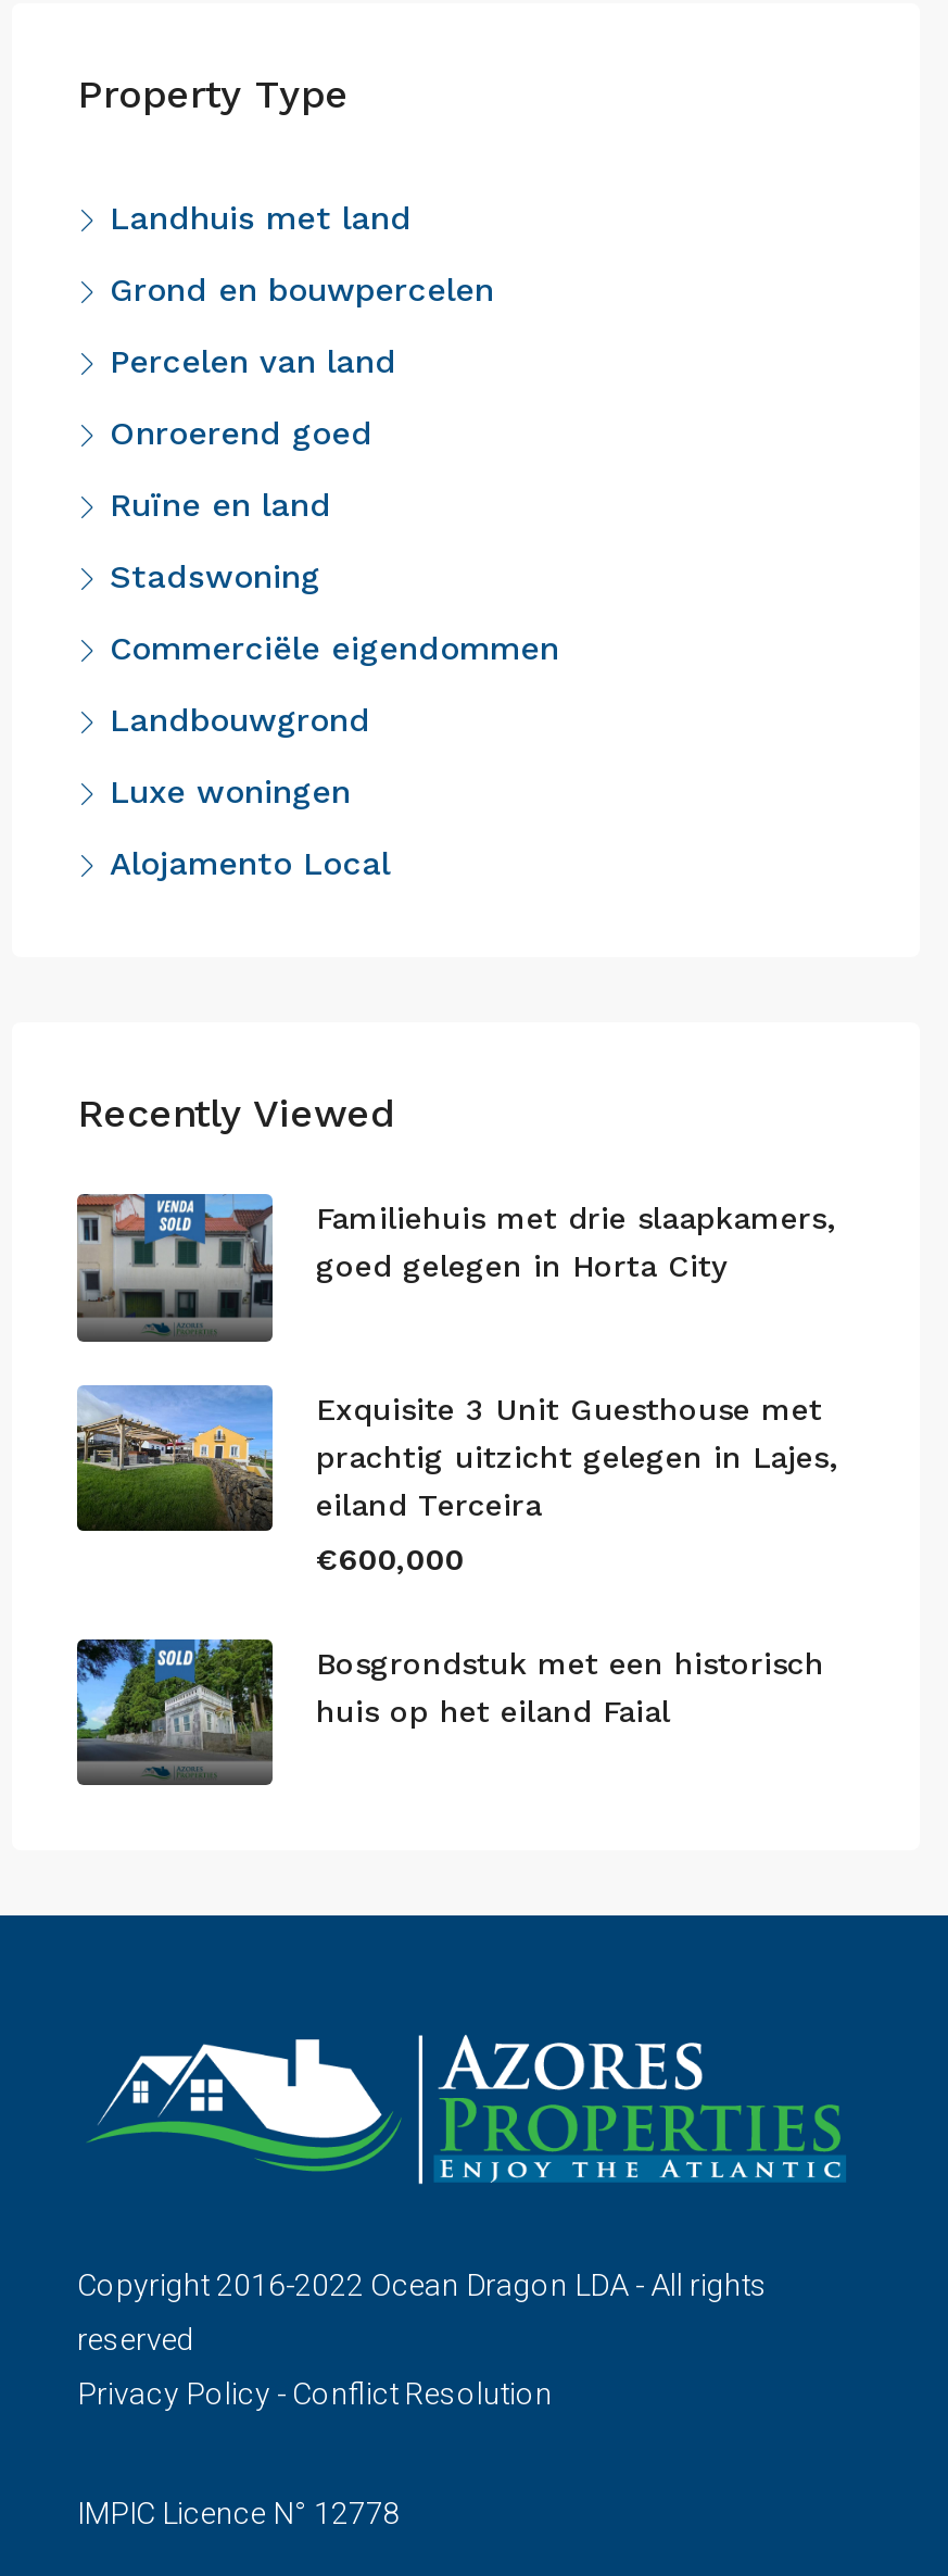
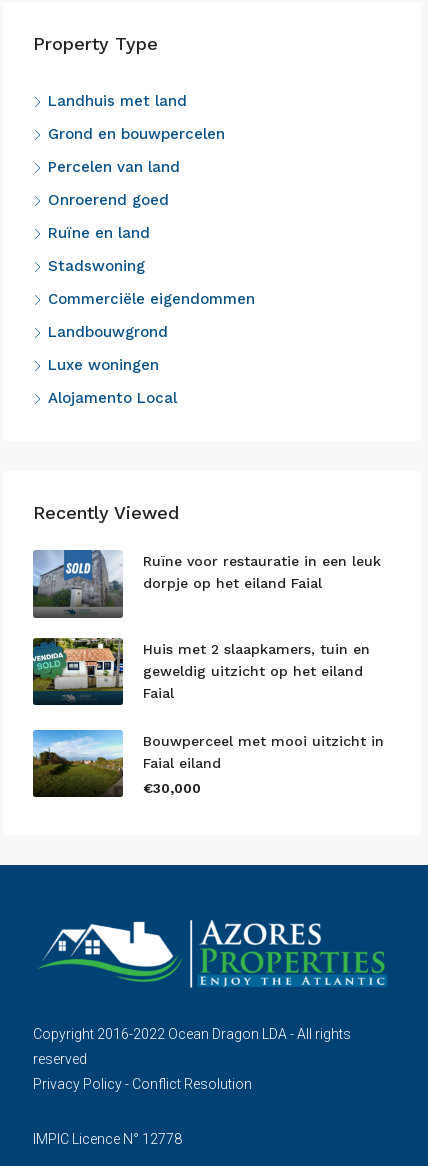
- [image]
- Familiehuis met drie slaapkamers,
- goed gelegen in Horta City
+ [image]
+ Ruïne voor restauratie in een leuk
+ dorpje op het eiland Faial

- [image]
- Exquisite 3 Unit Guesthouse met
- prachtig uitzicht gelegen in Lajes,
- eiland Terceira
+ [image]
+ Huis met 2 slaapkamers, tuin en
+ geweldig uitzicht op het eiland
+ Faial

- €600,000
+ Bouwperceel met mooi uitzicht in
+ Faial eiland

- [image]
- Bosgrondstuk met een historisch
- huis op het eiland Faial
+ [image]
+ €30,000
